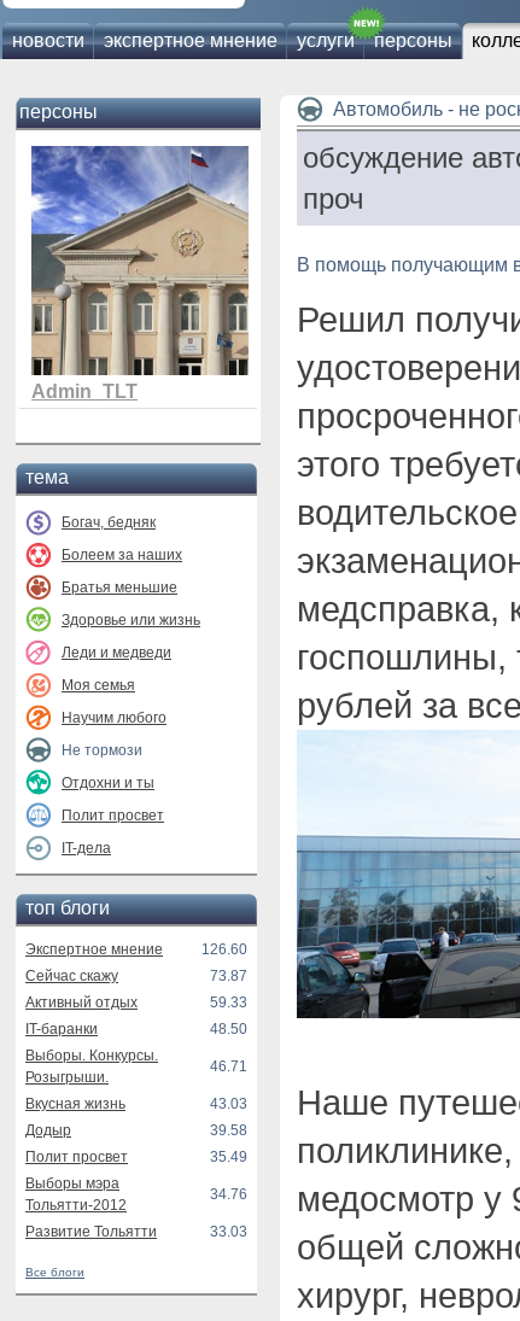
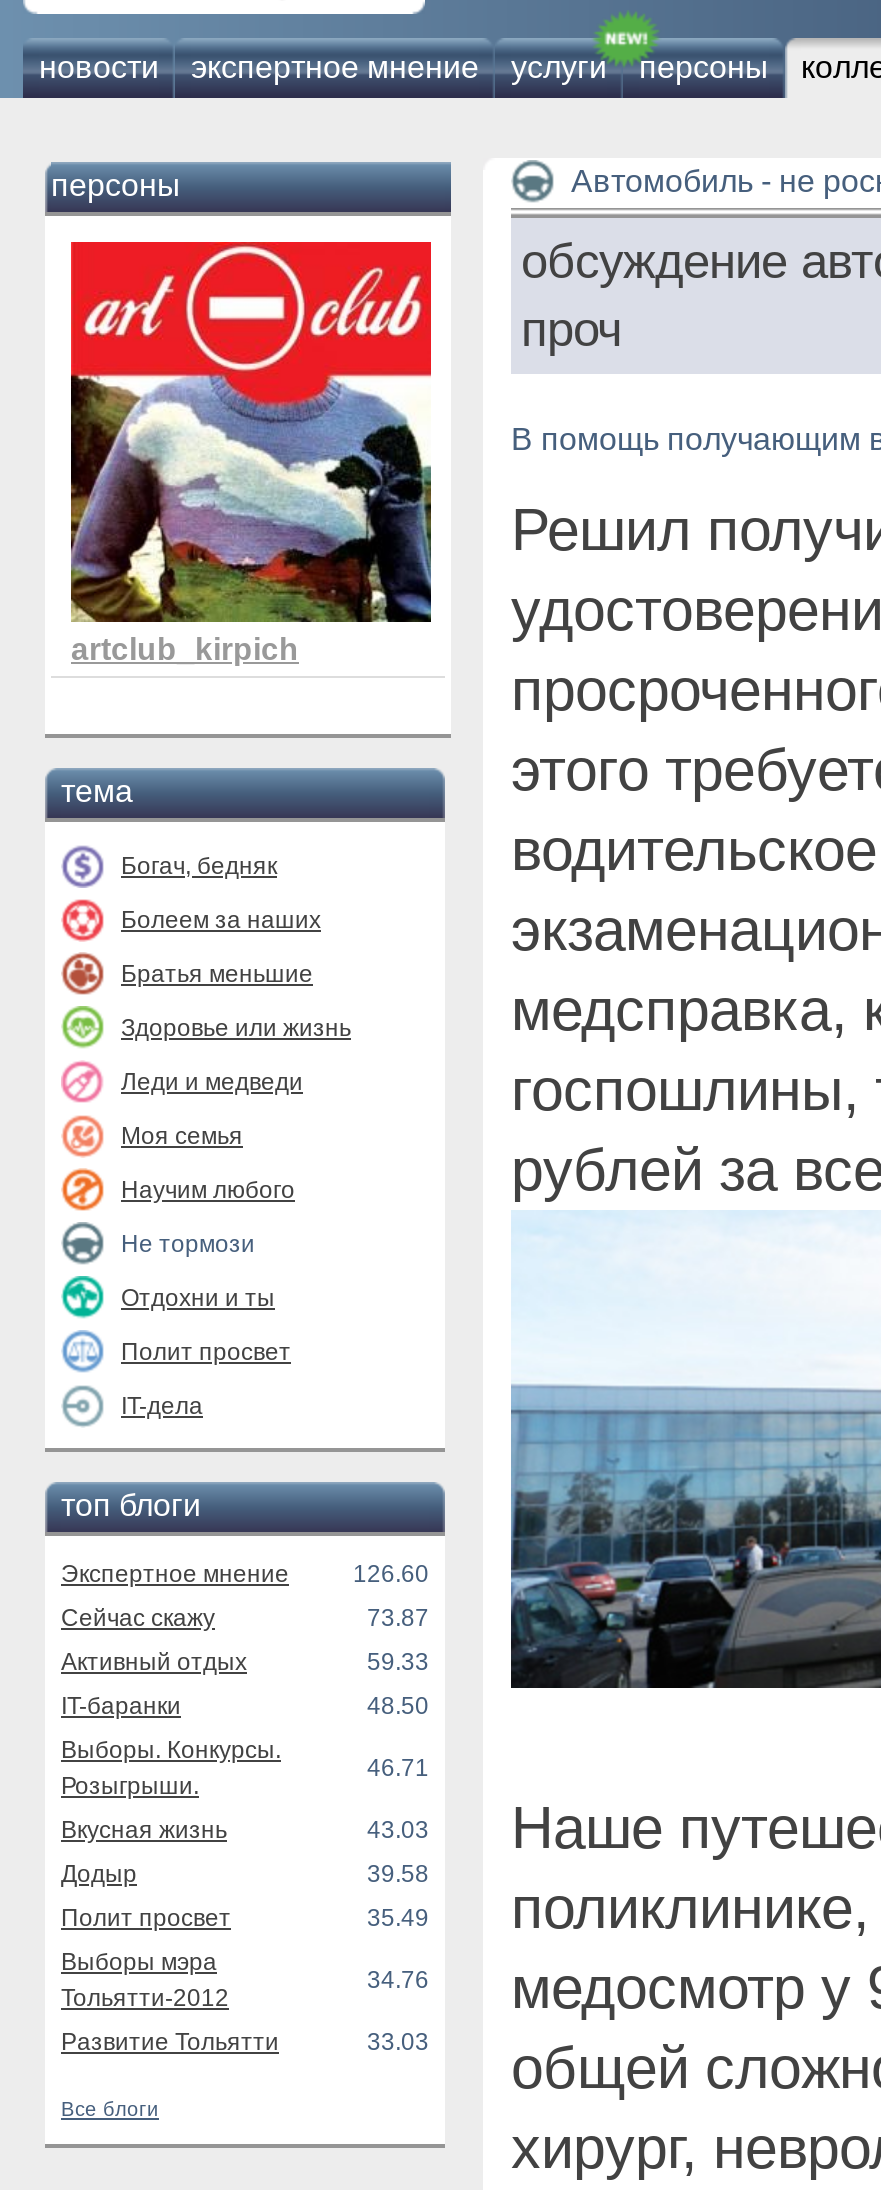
- [image]
- Admin_TLT
+ [image]
+ artclub_kirpich
